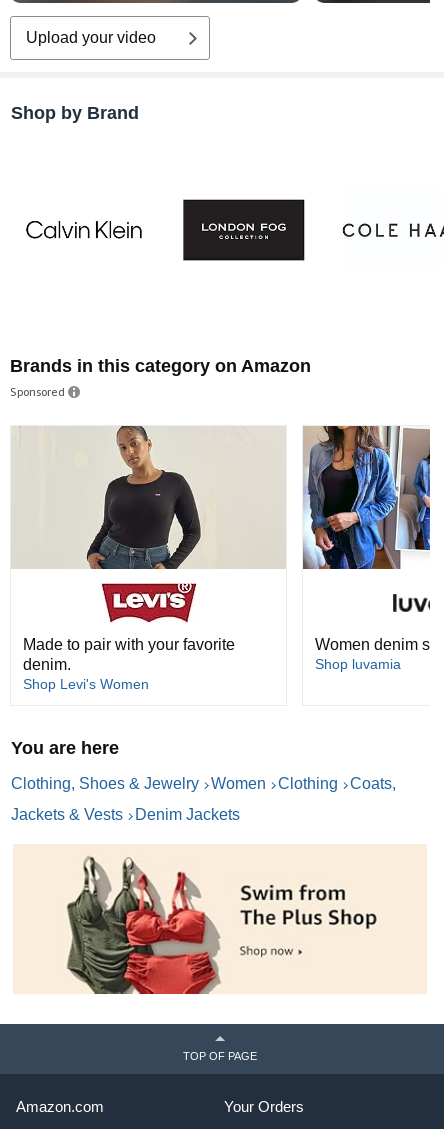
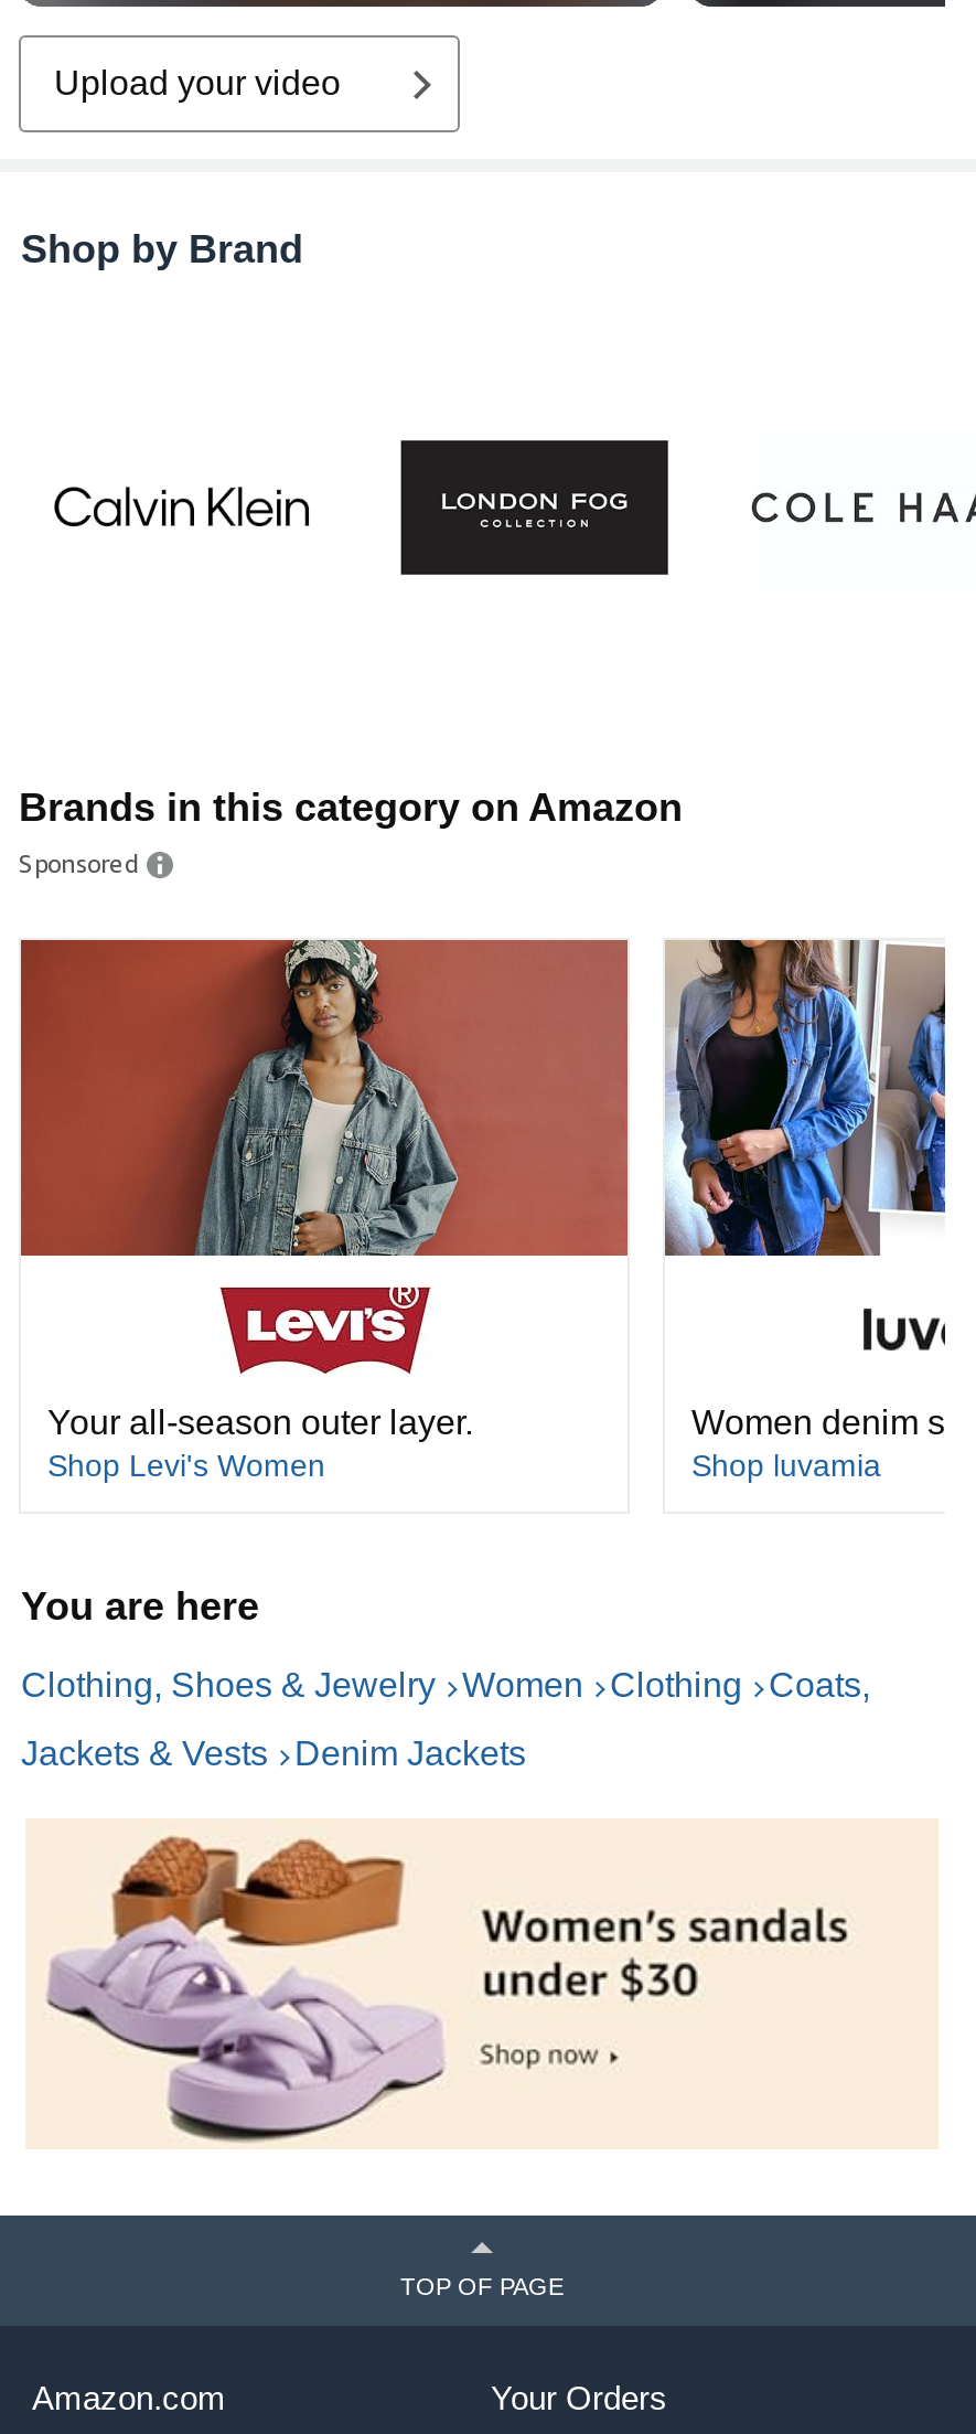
- [image]
+ [image]

- Made to pair with your favorite
- denim.
+ Your all-season outer layer.

- [image]
+ [image]
